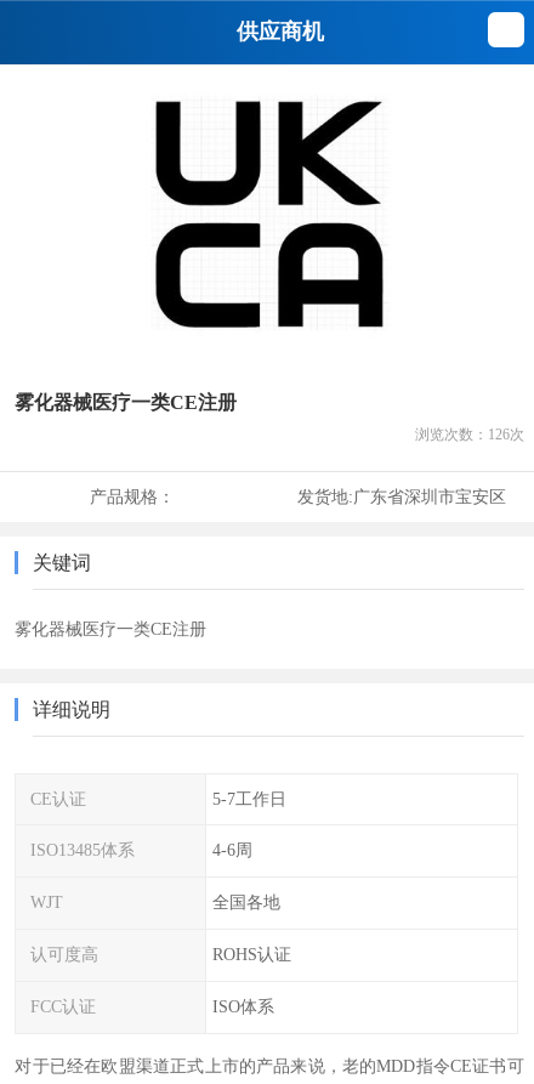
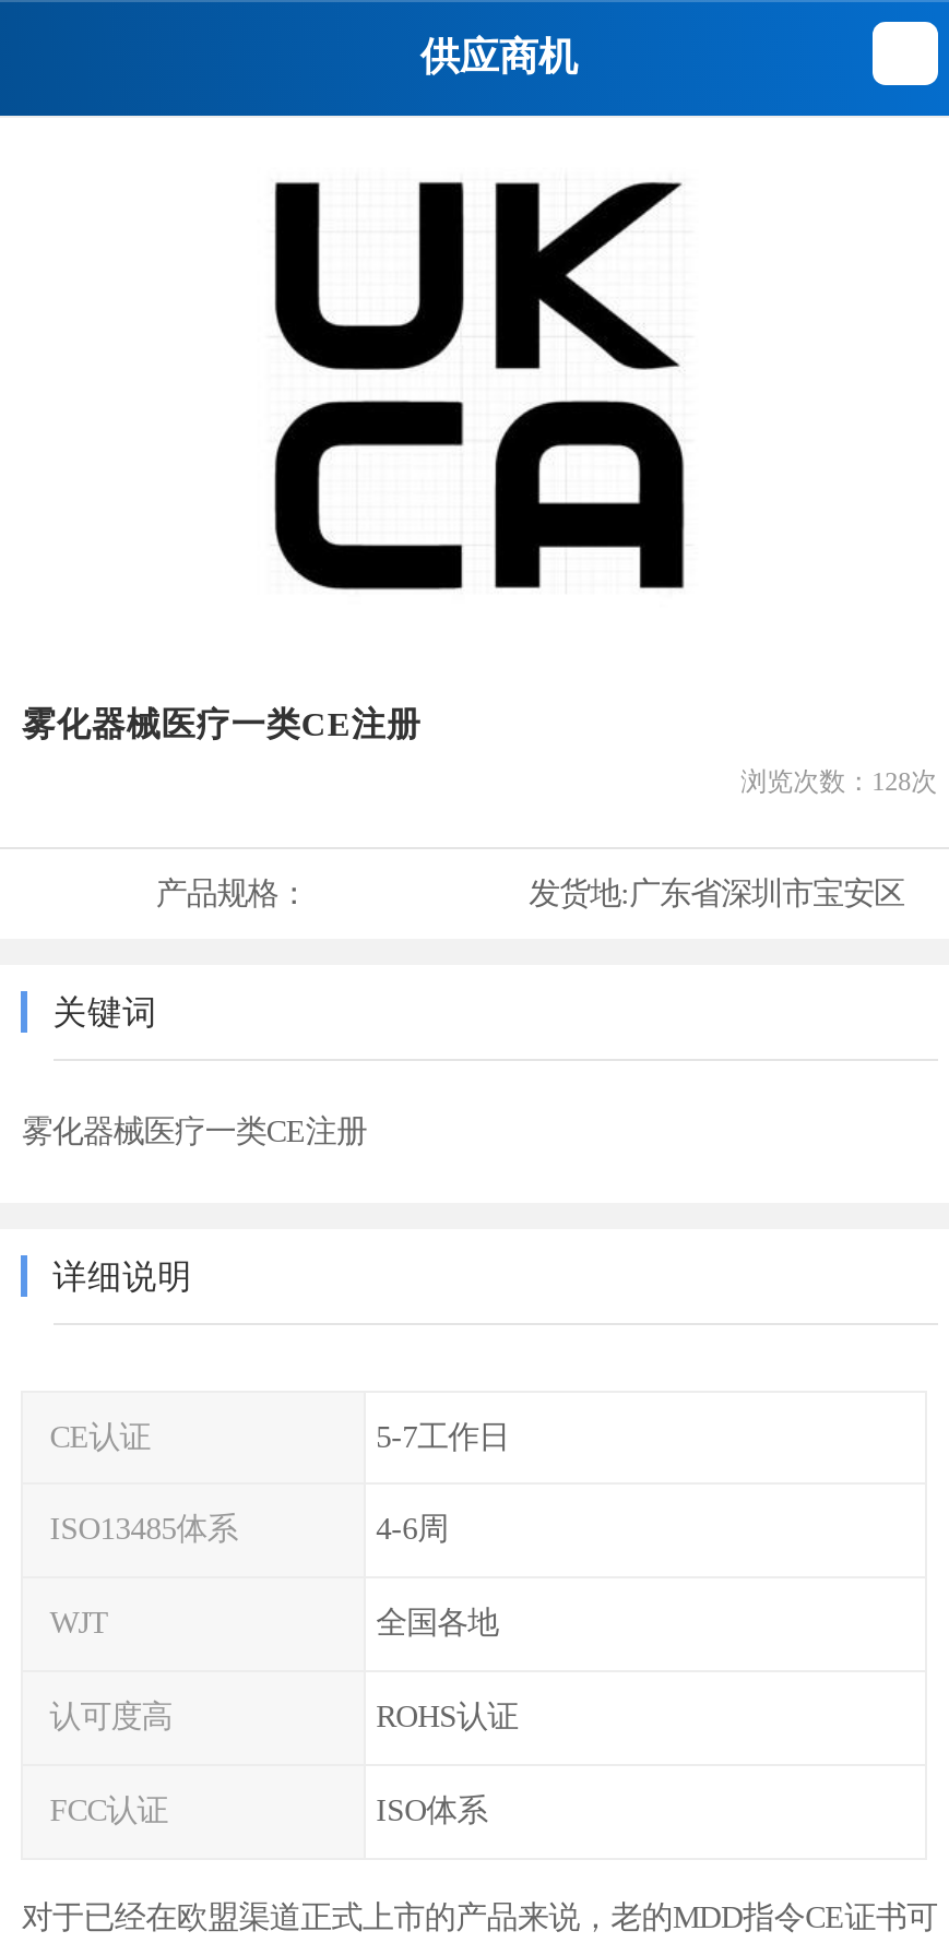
- 浏览次数：126次
+ 浏览次数：128次
